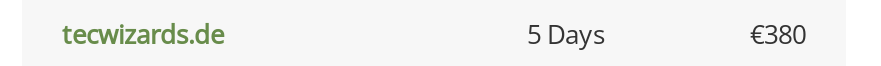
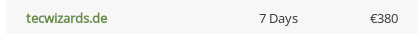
- 5 Days
+ 7 Days
